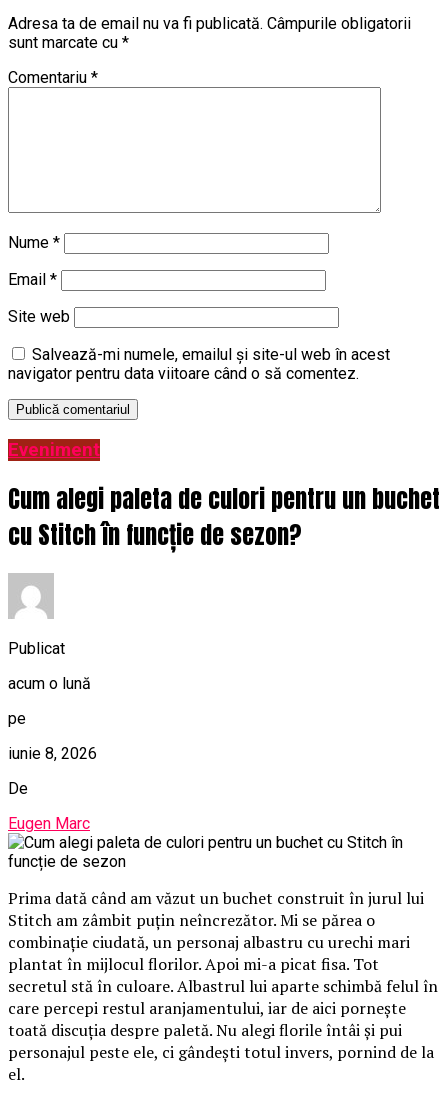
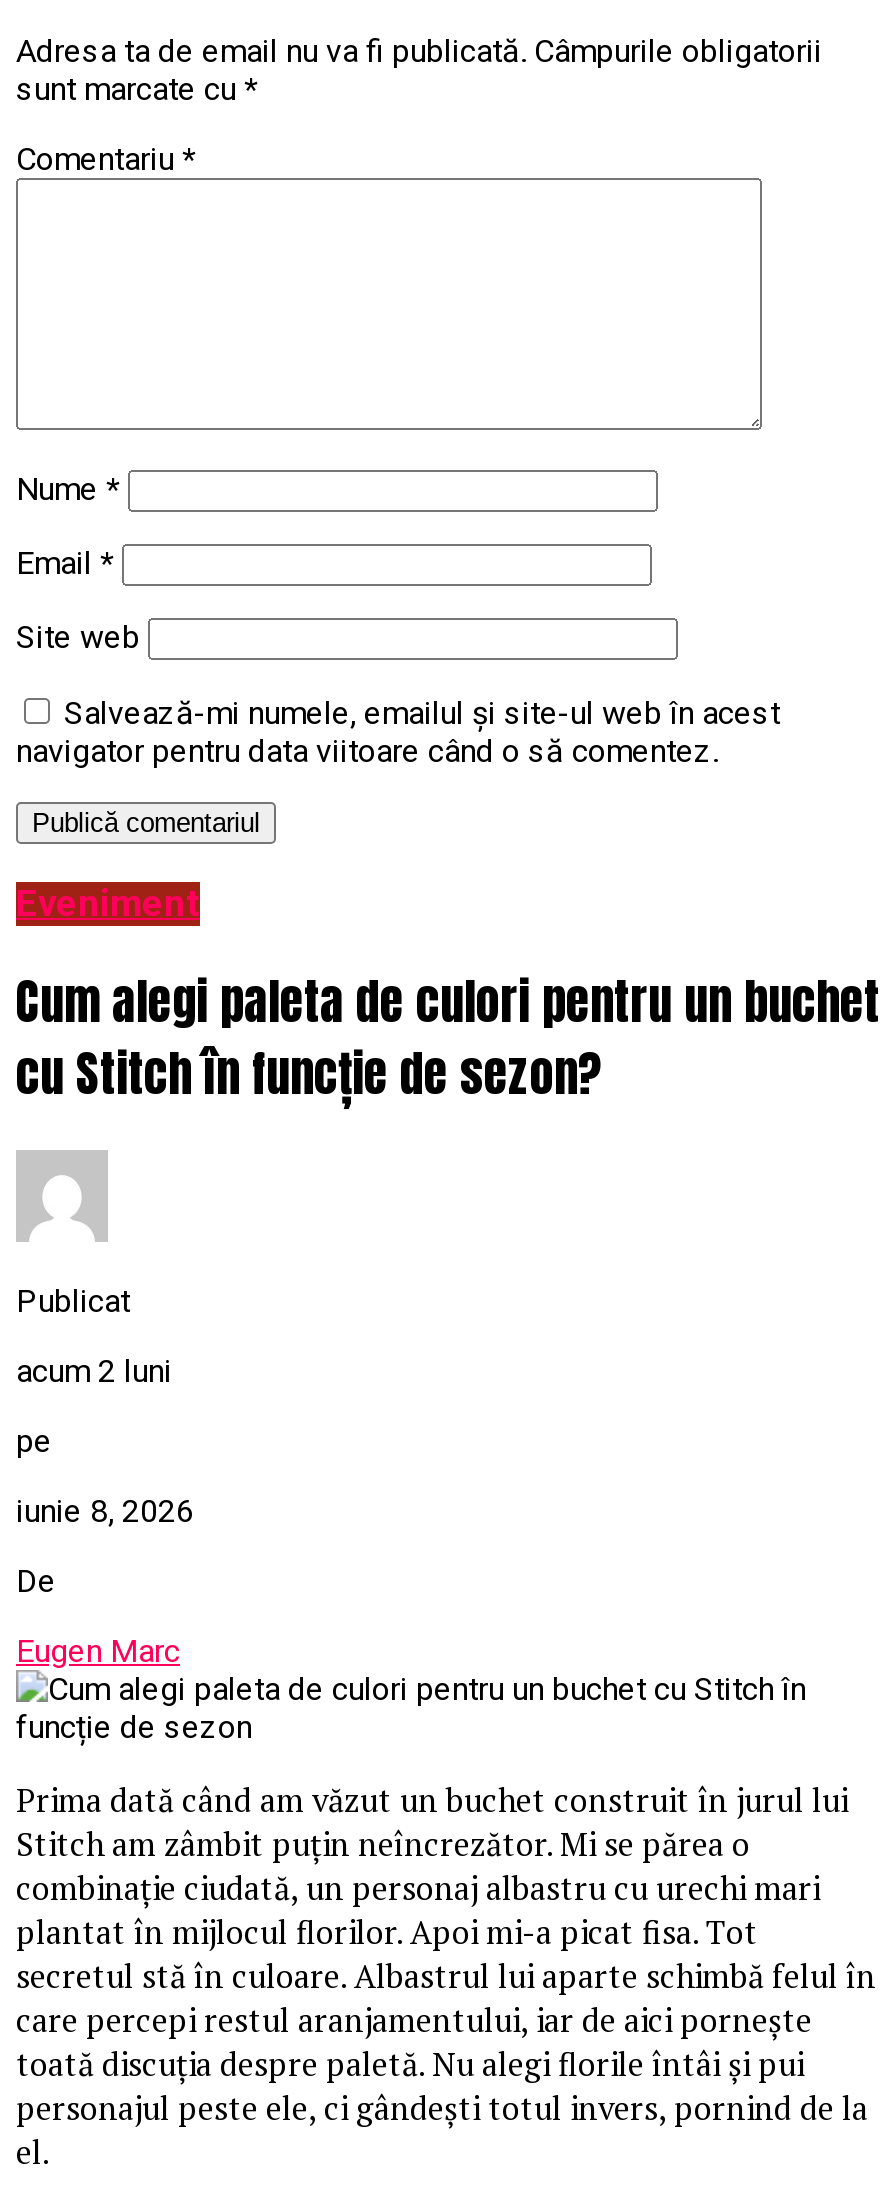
- acum o lună
+ acum 2 luni
